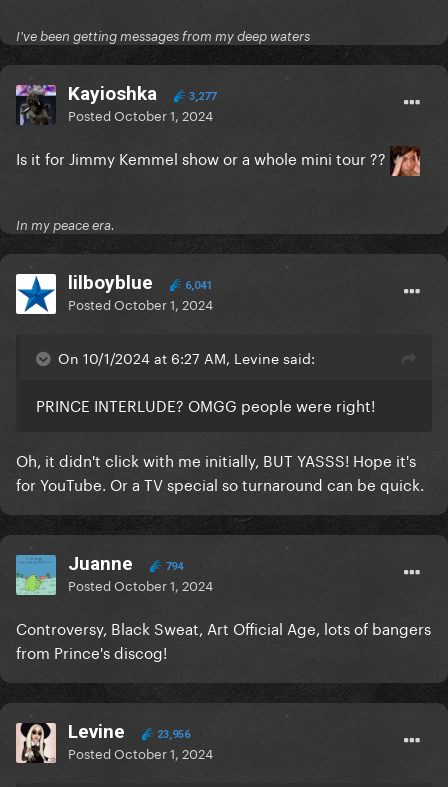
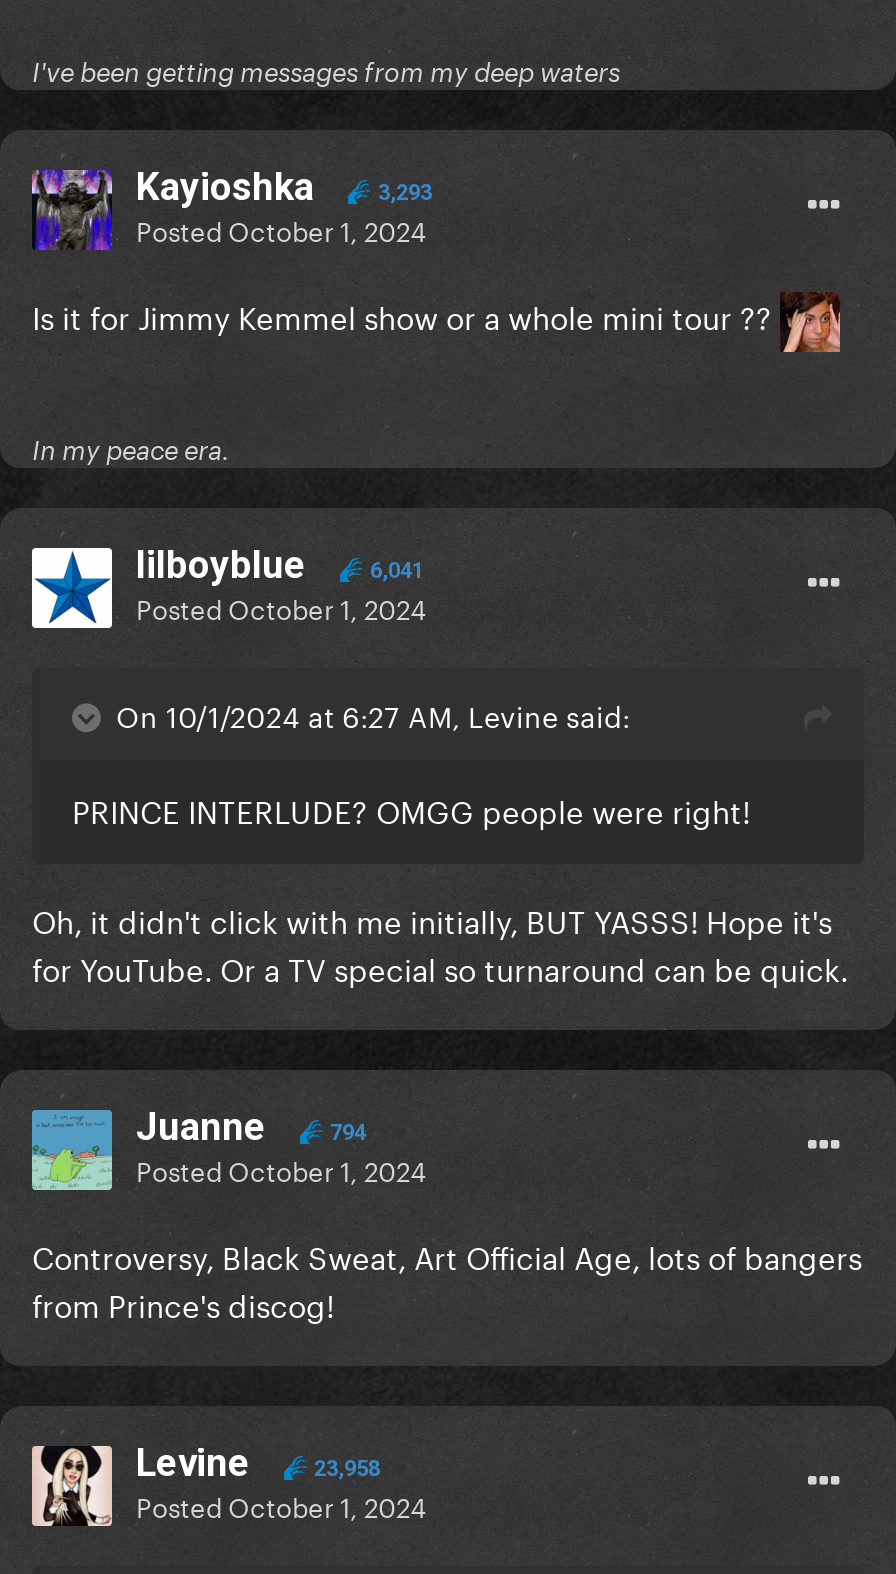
- [image]
+ [image]

- 3,277
+ 3,293

- 23,956
+ 23,958
